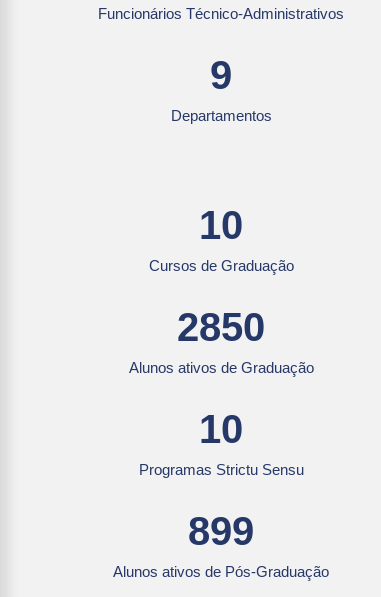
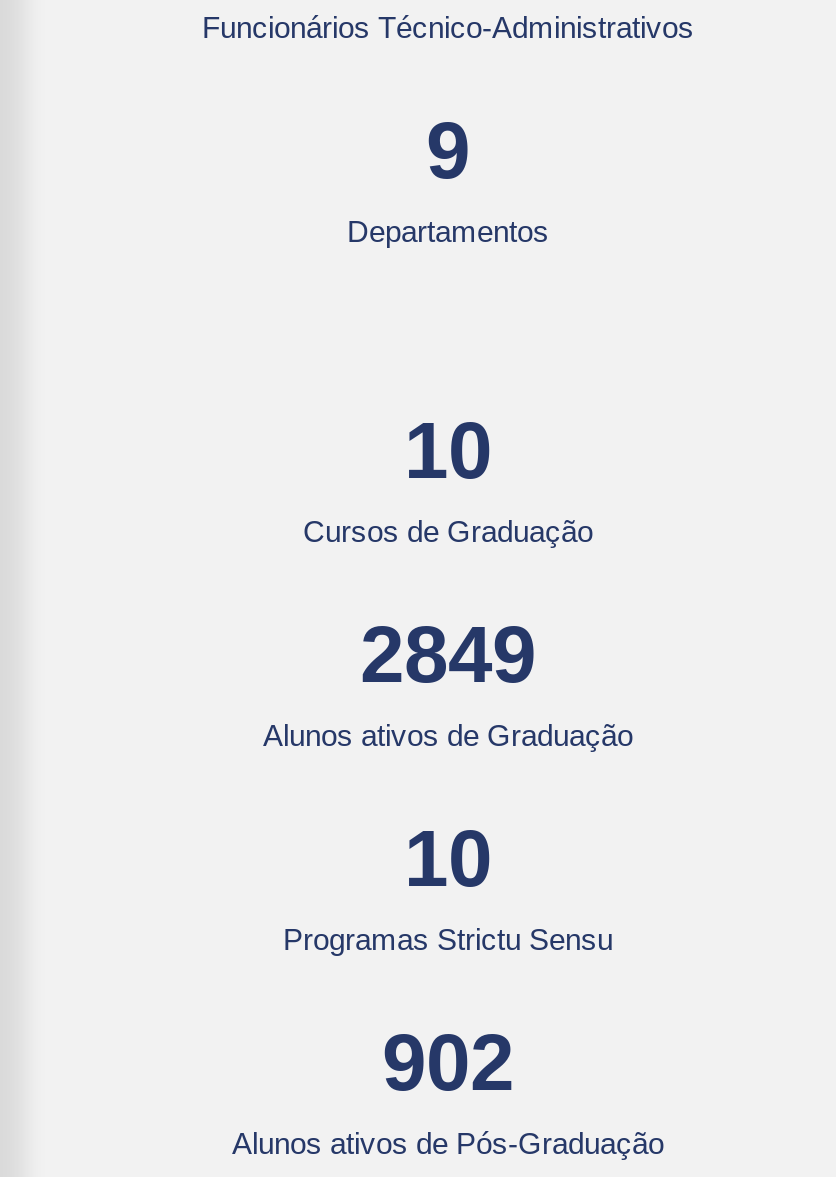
- 2850
+ 2849

- 899
+ 902
